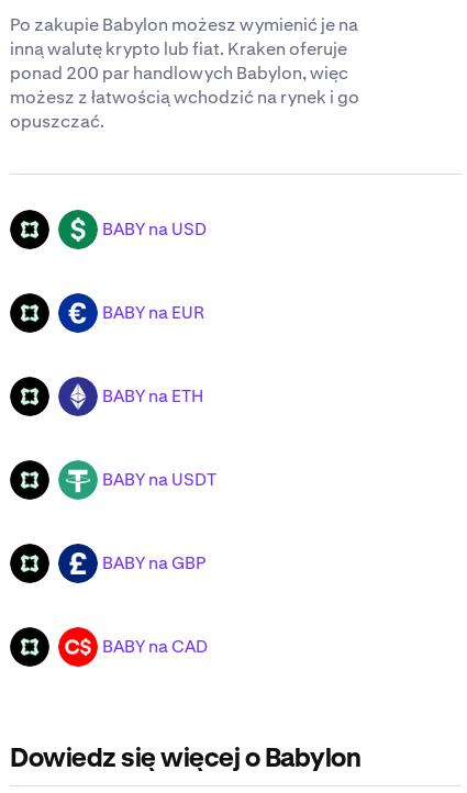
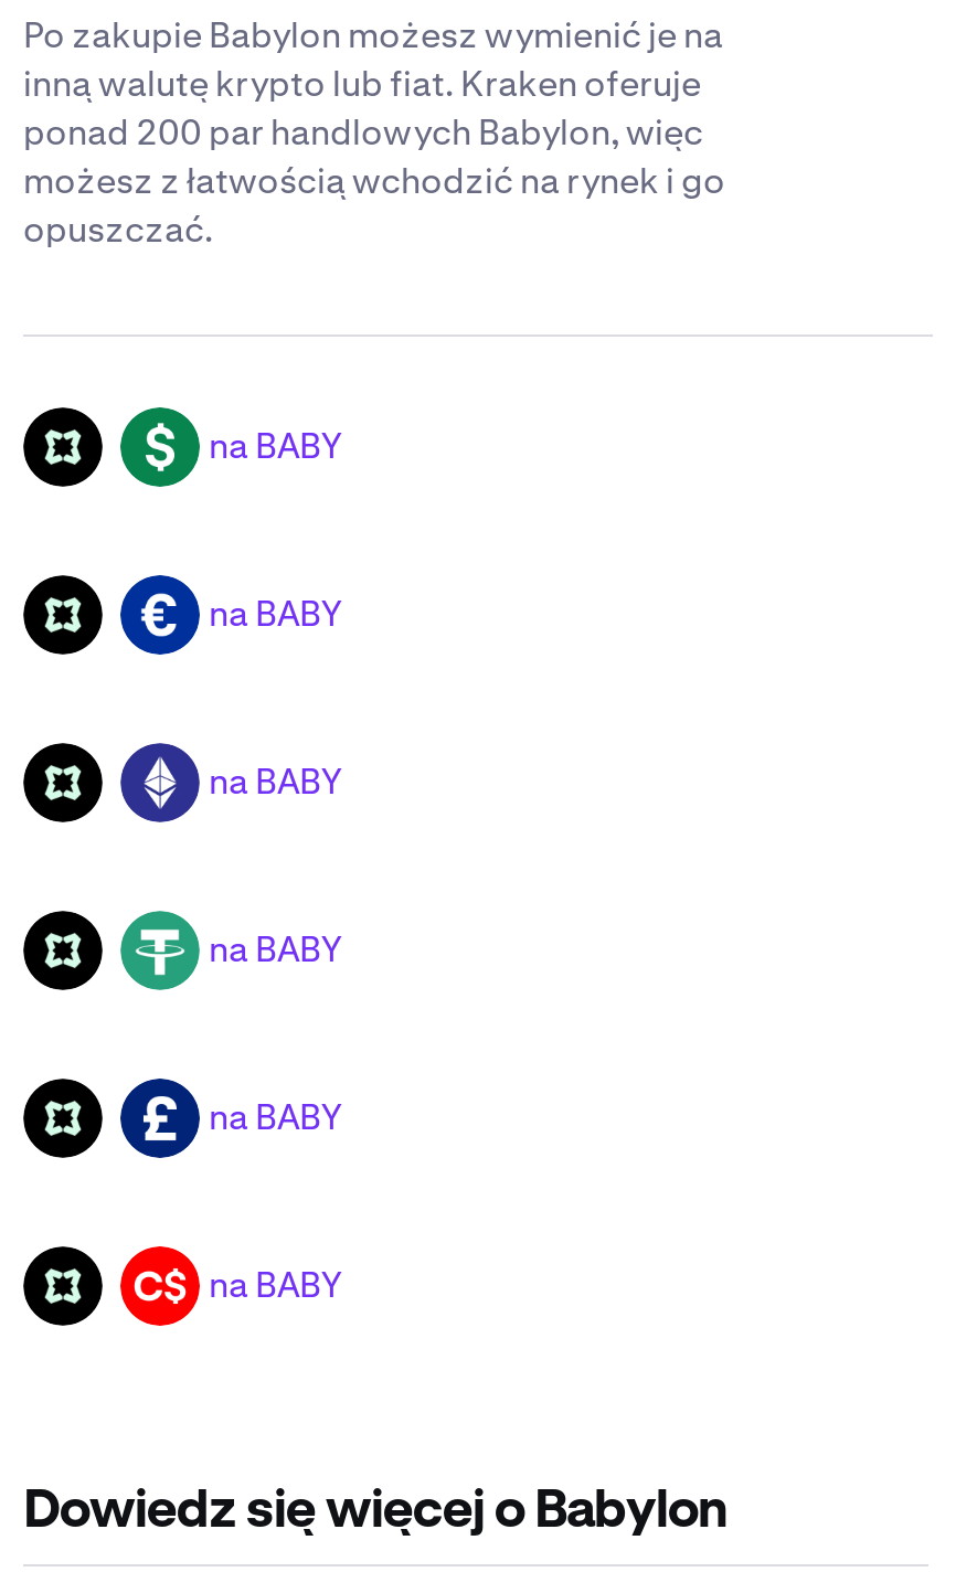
- BABY na USD
+ na BABY

- BABY na EUR
+ na BABY

- BABY na ETH
+ na BABY

- BABY na USDT
+ na BABY

- BABY na GBP
+ na BABY

- BABY na CAD
+ na BABY
